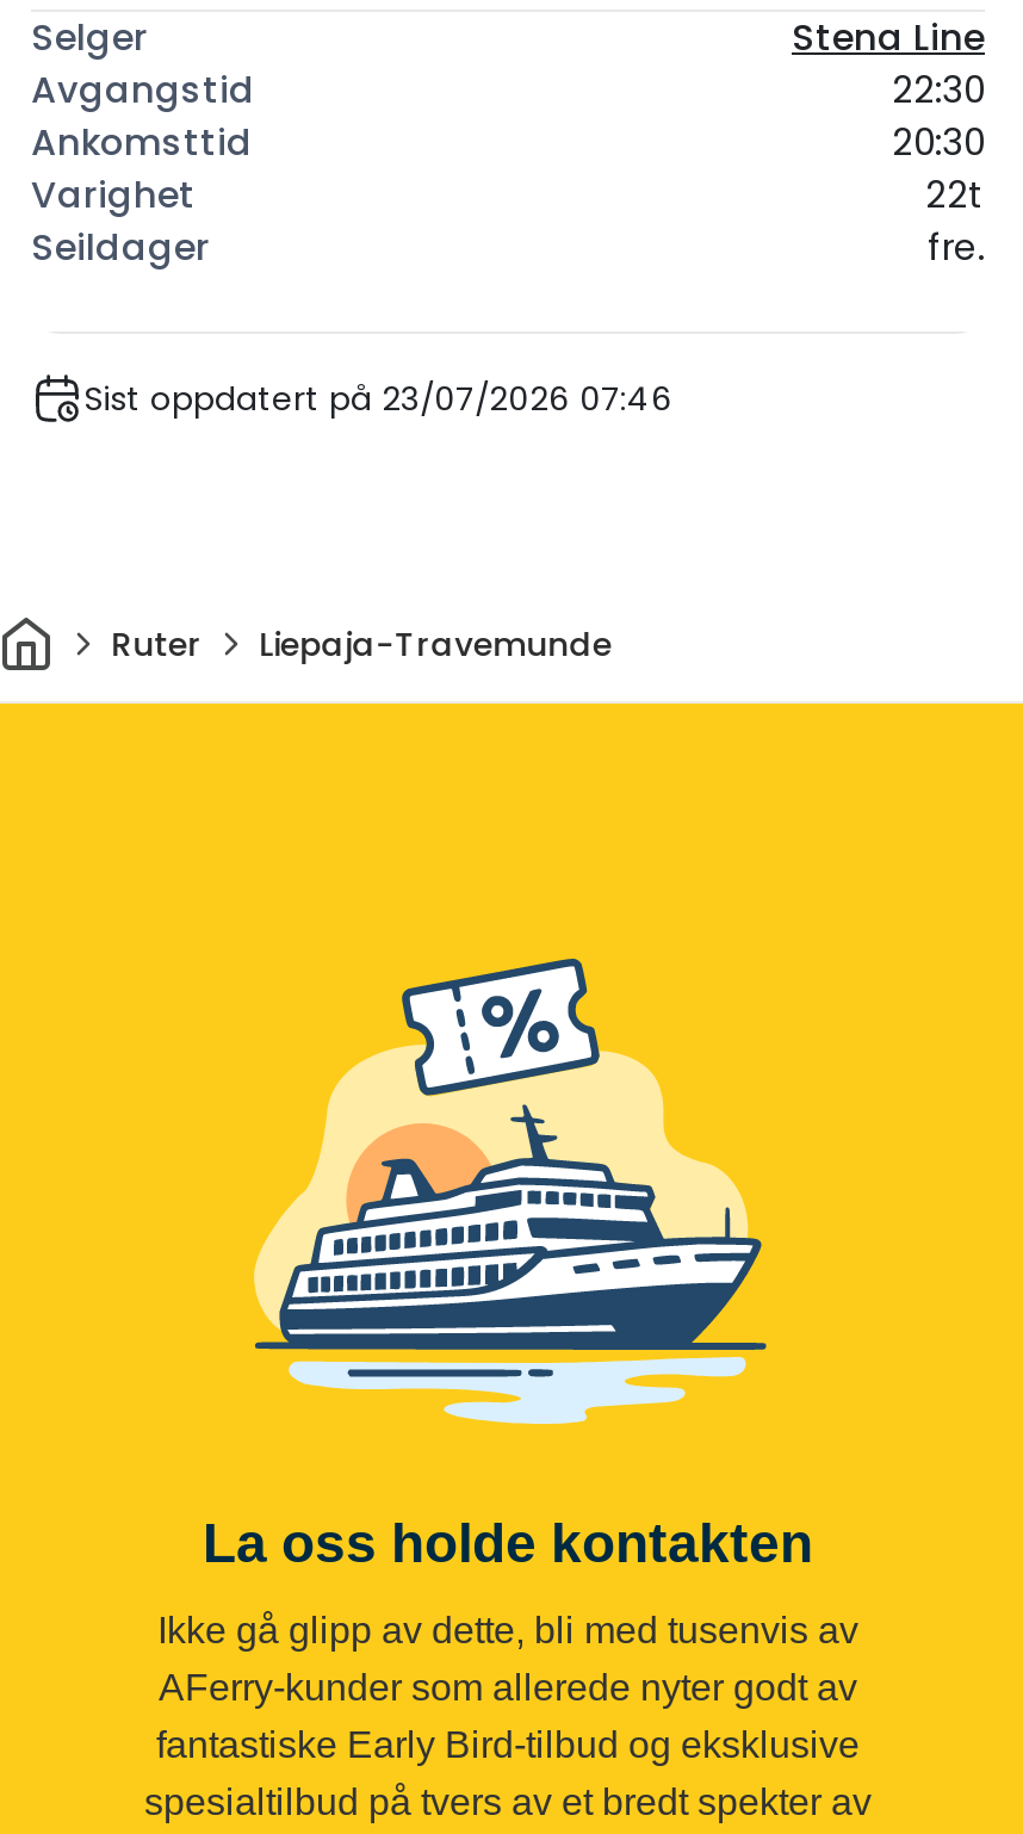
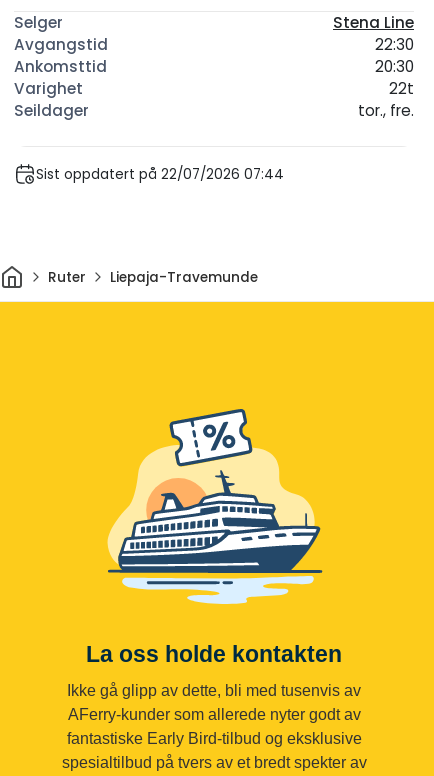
- fre.
+ tor., fre.

- Sist oppdatert på 23/07/2026 07:46
+ Sist oppdatert på 22/07/2026 07:44
